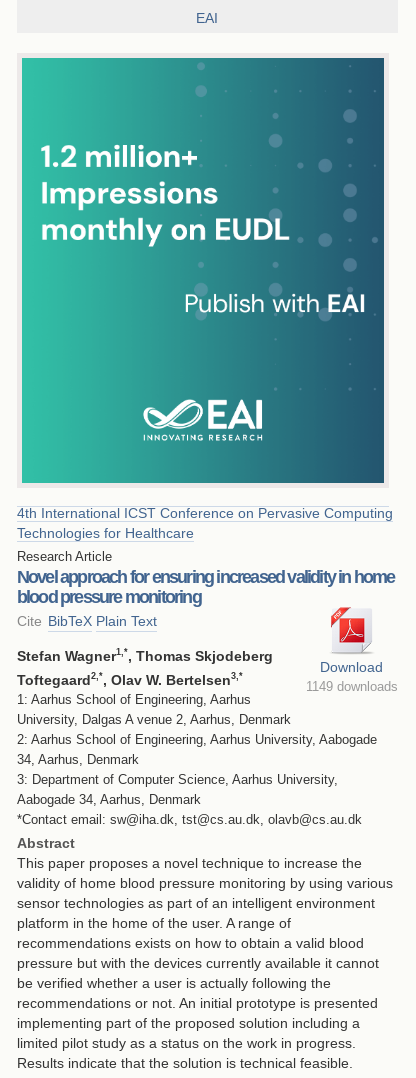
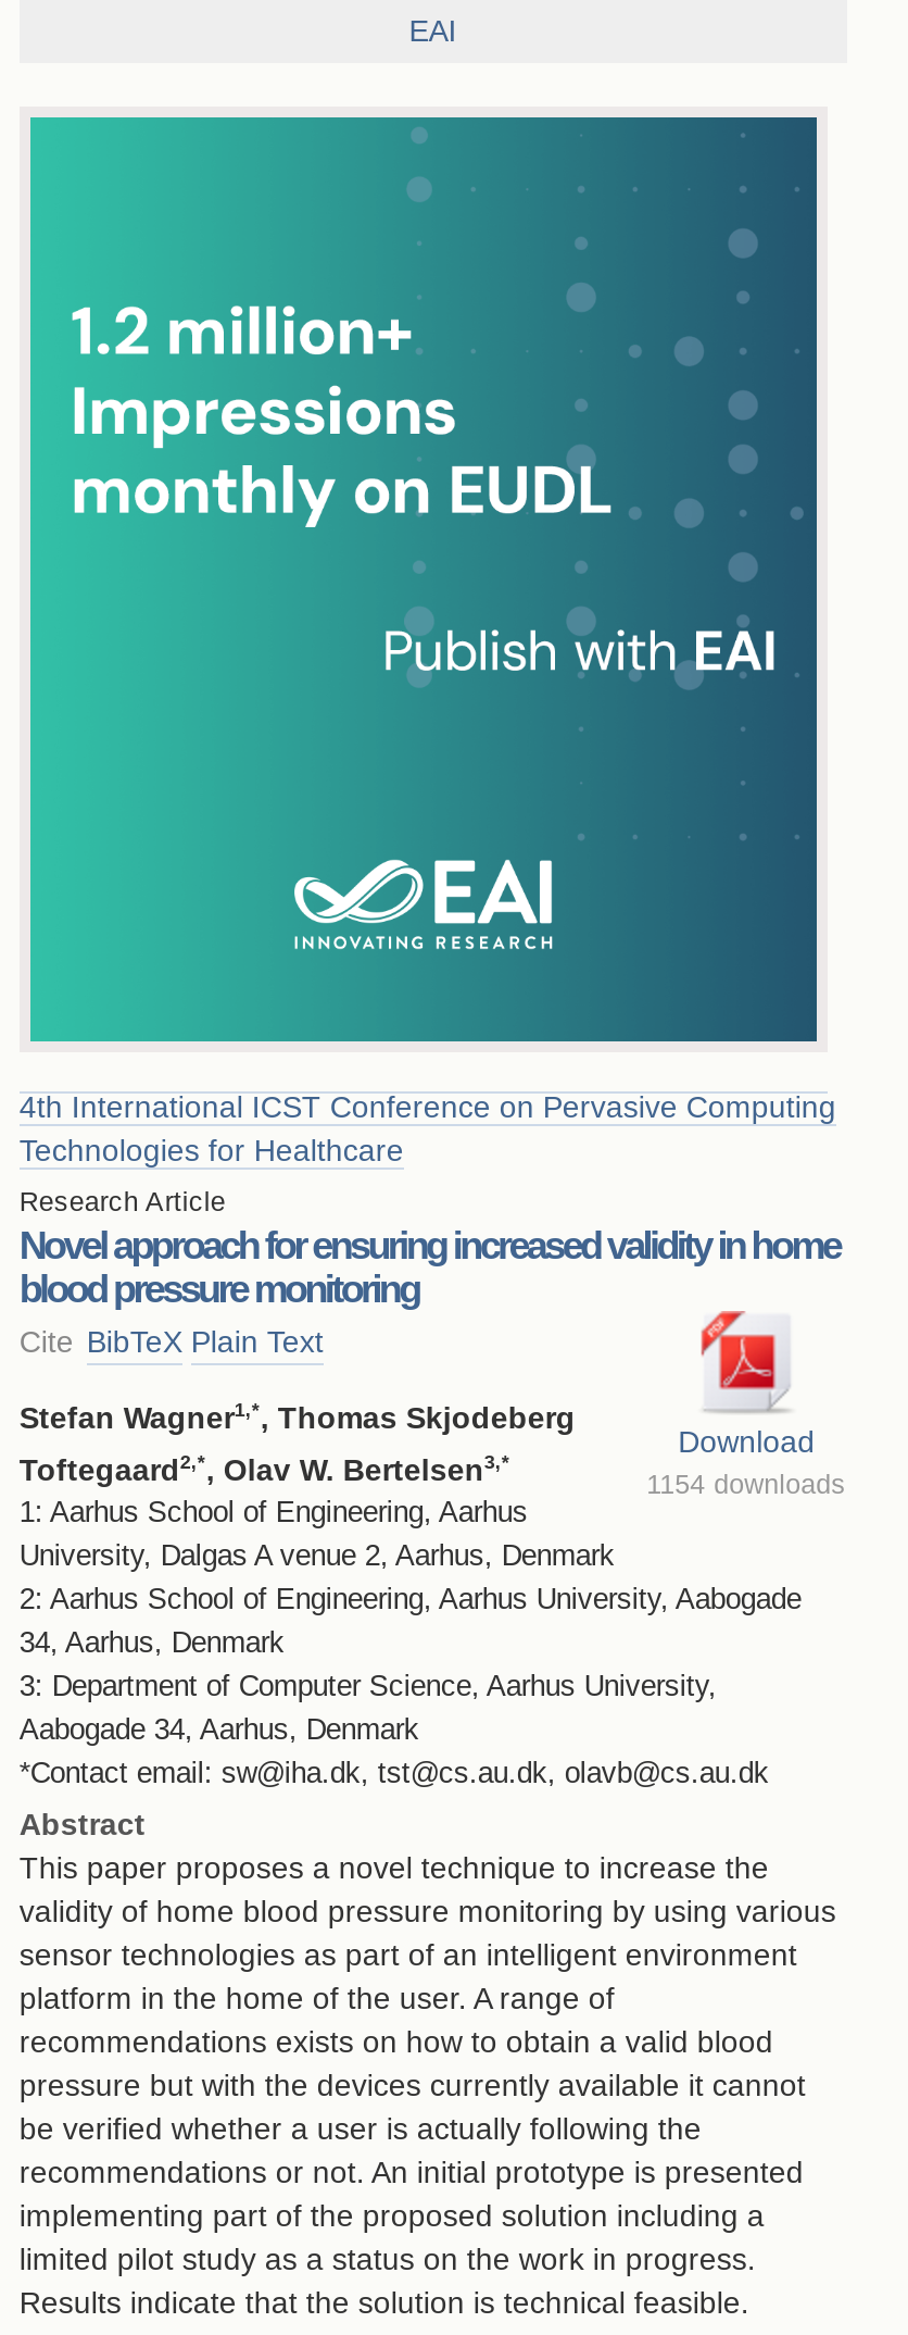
- 1149 downloads
+ 1154 downloads
